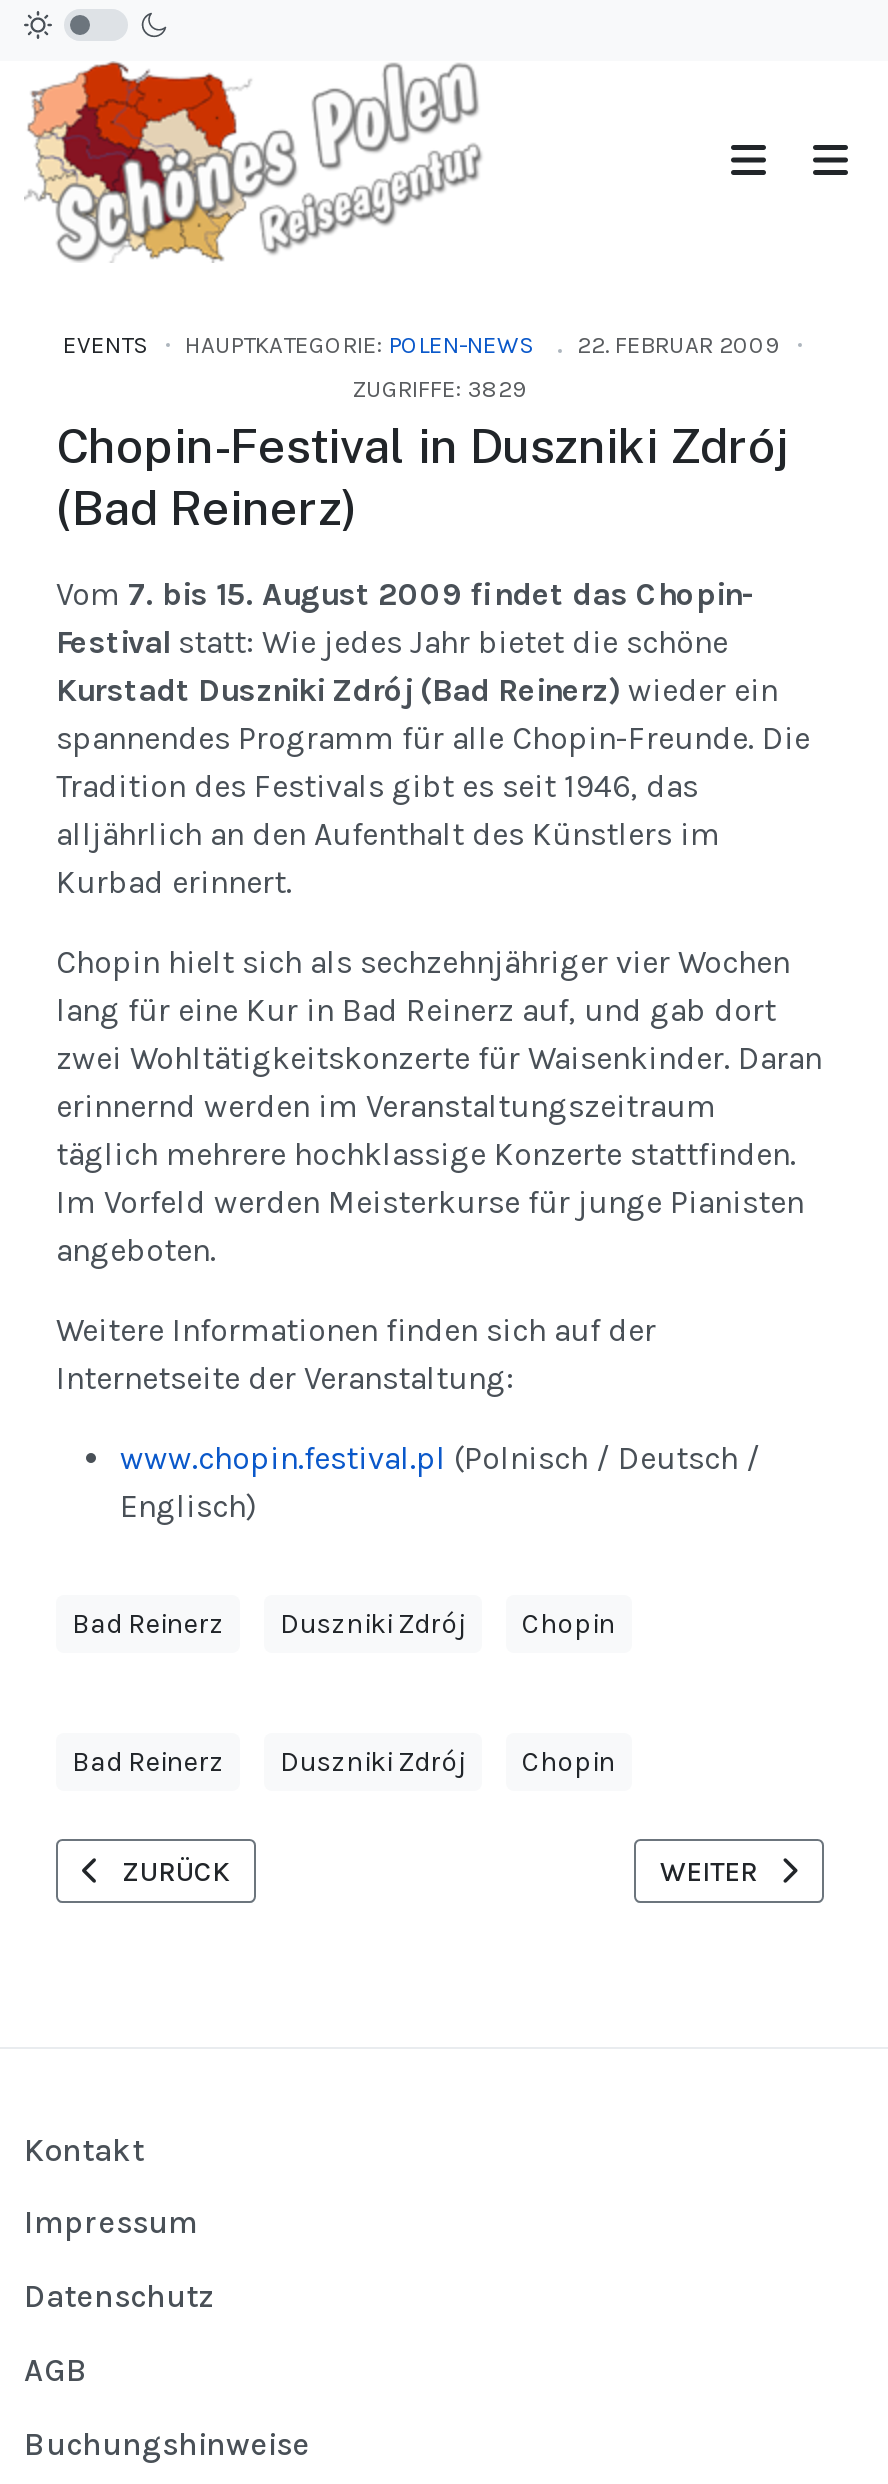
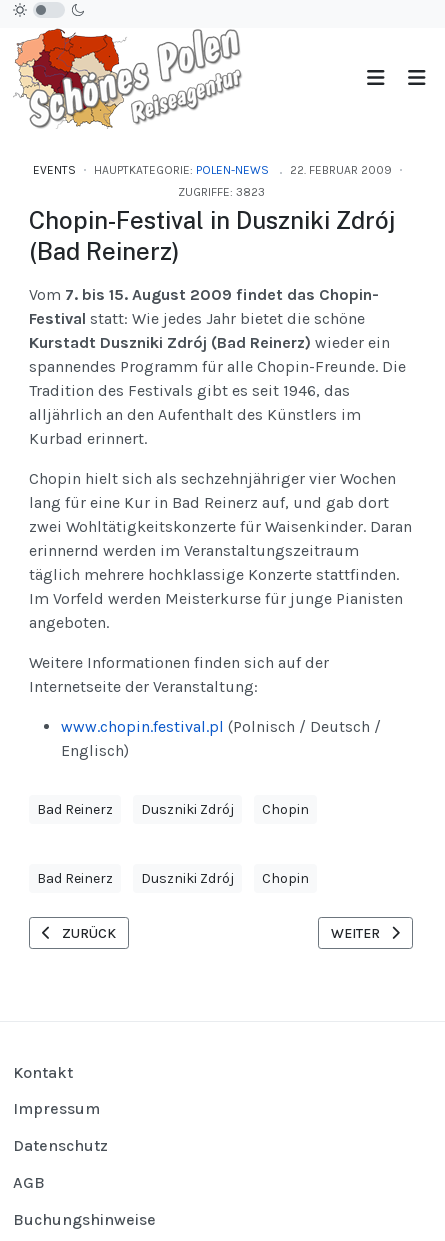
- ZUGRIFFE: 3829
+ ZUGRIFFE: 3823
